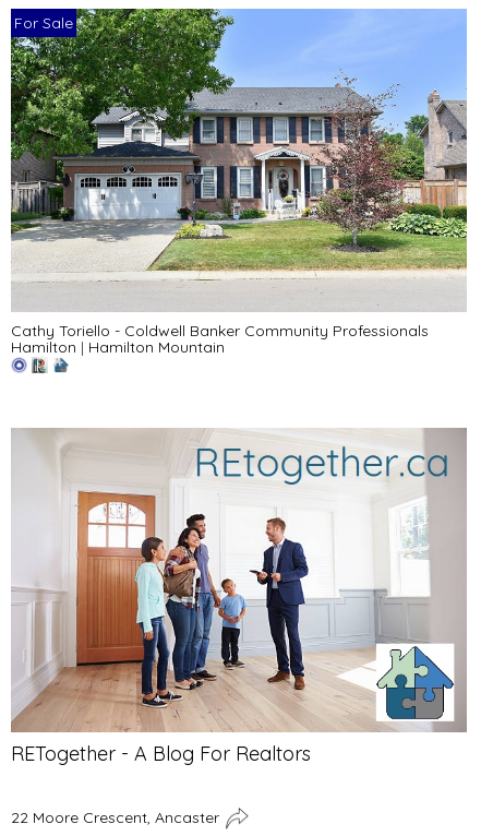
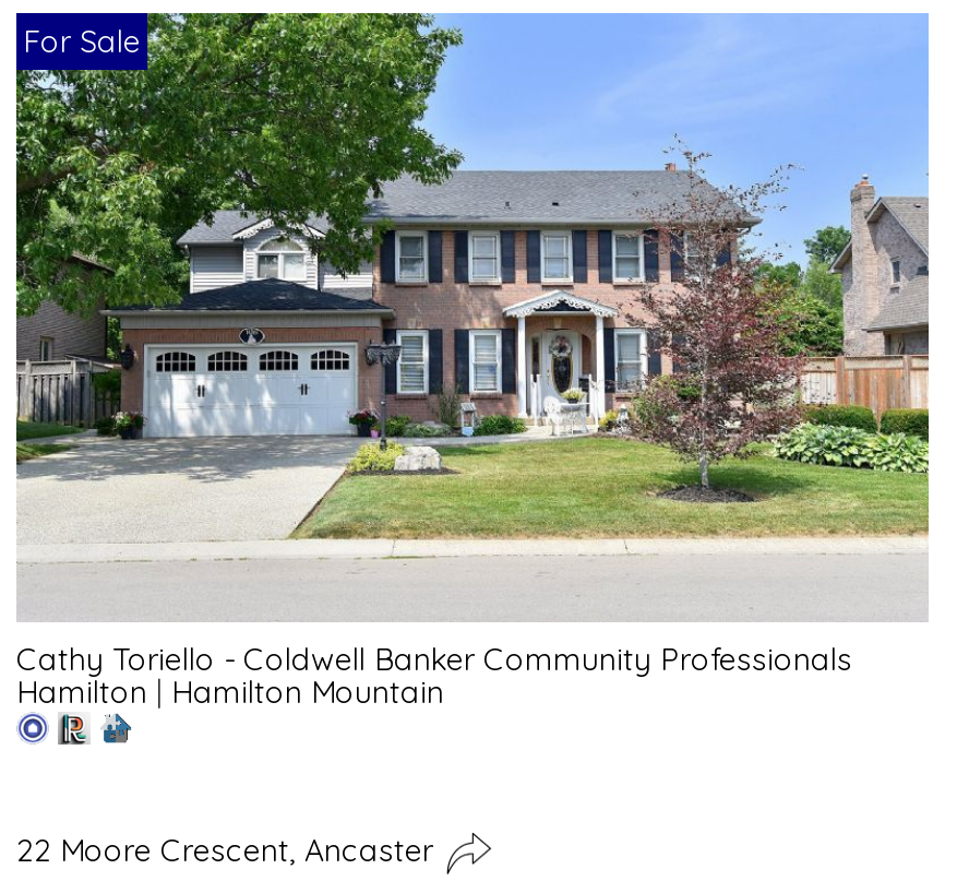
- [image]
- RETogether - A Blog For Realtors
